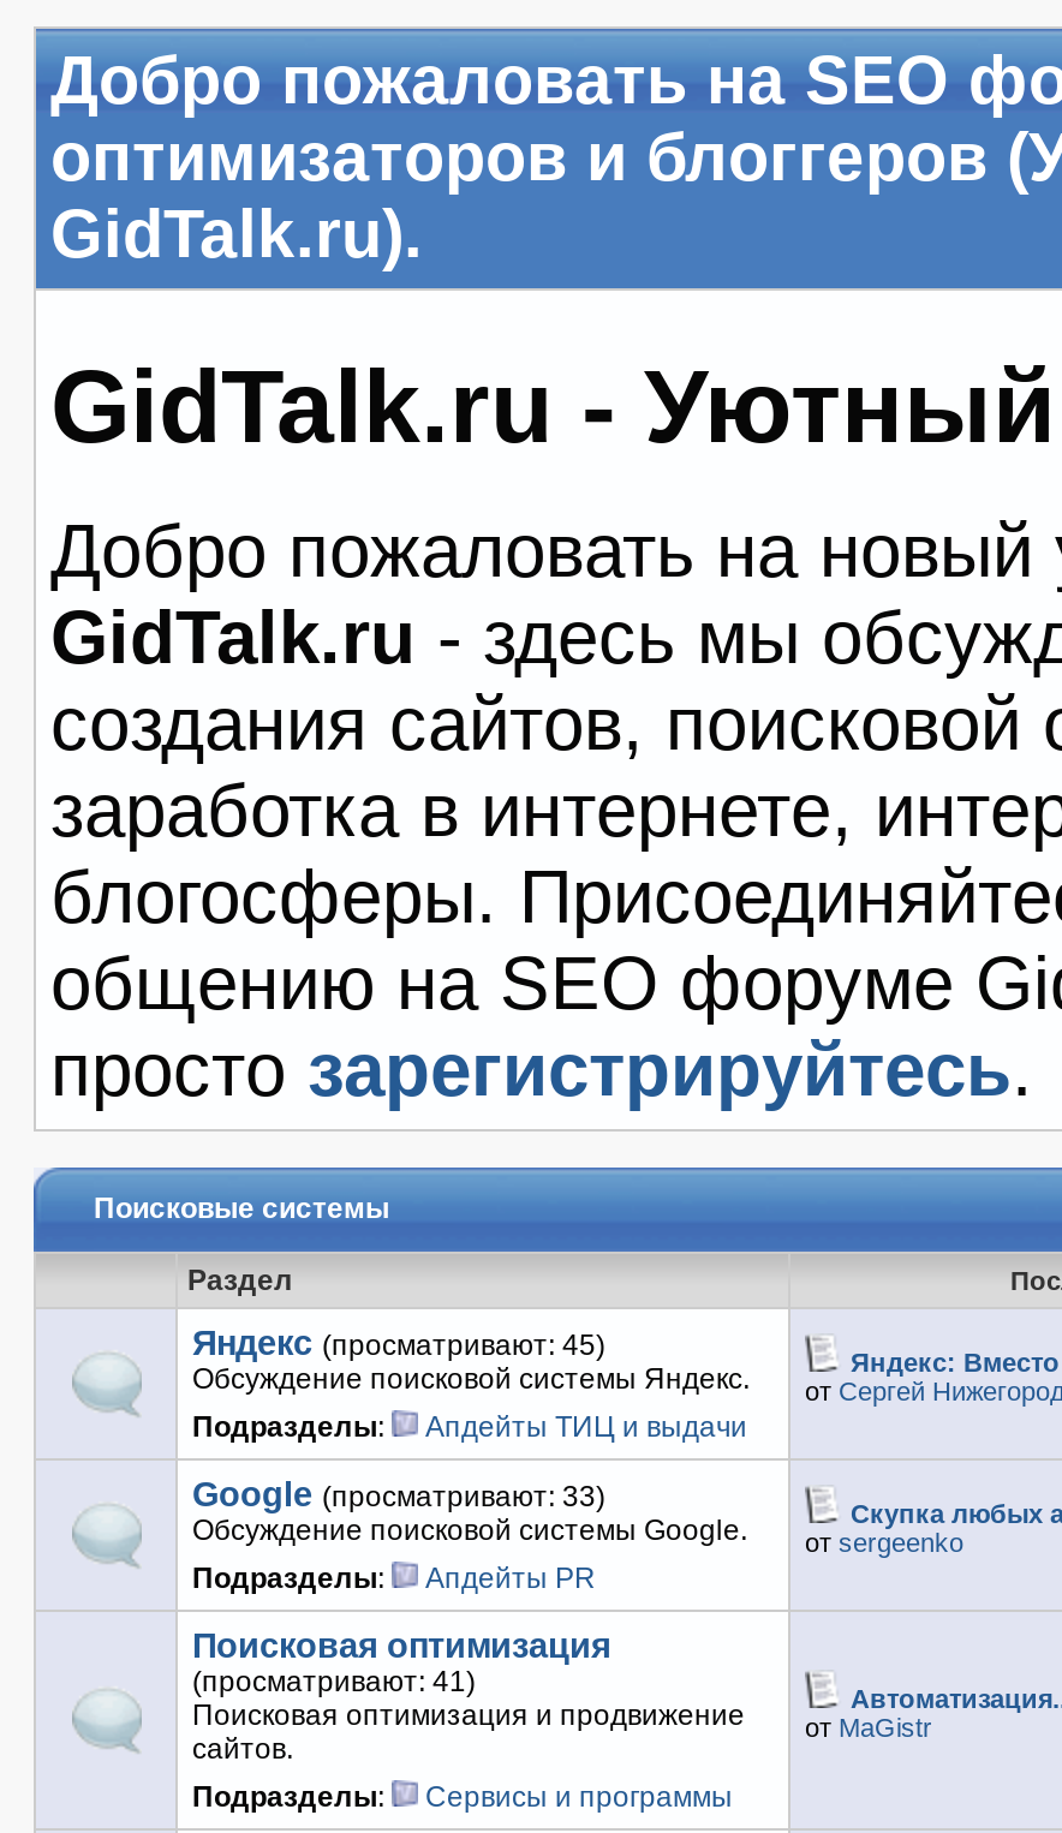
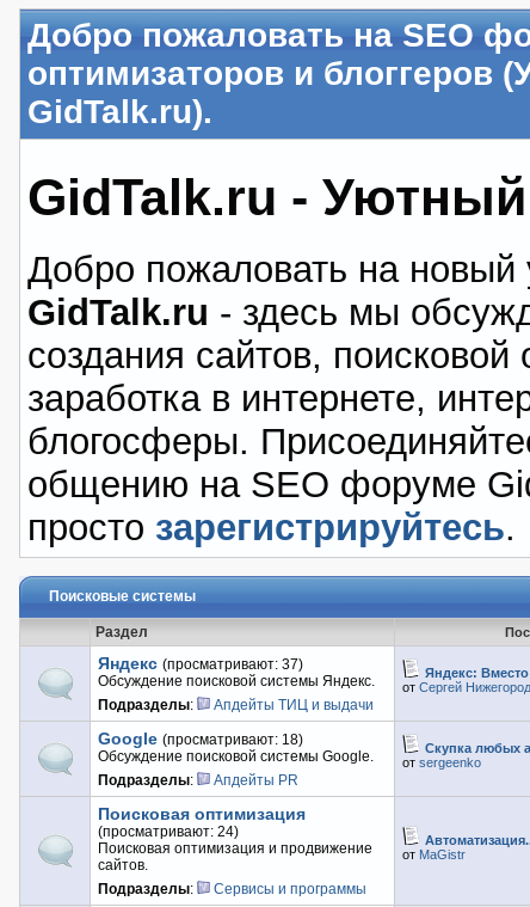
- Яндекс (просматривают: 45)
+ Яндекс (просматривают: 37)

- Google (просматривают: 33)
+ Google (просматривают: 18)

- (просматривают: 41)
+ (просматривают: 24)
